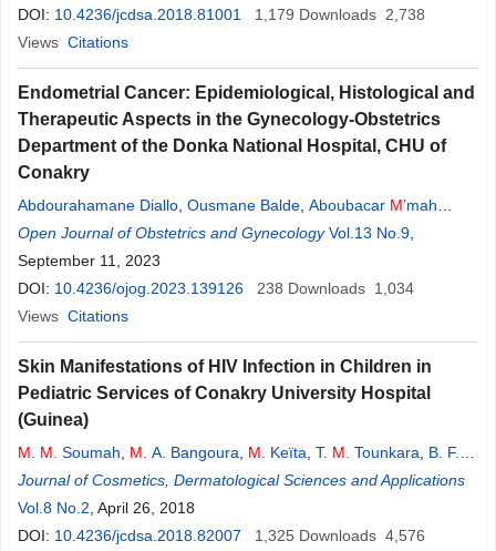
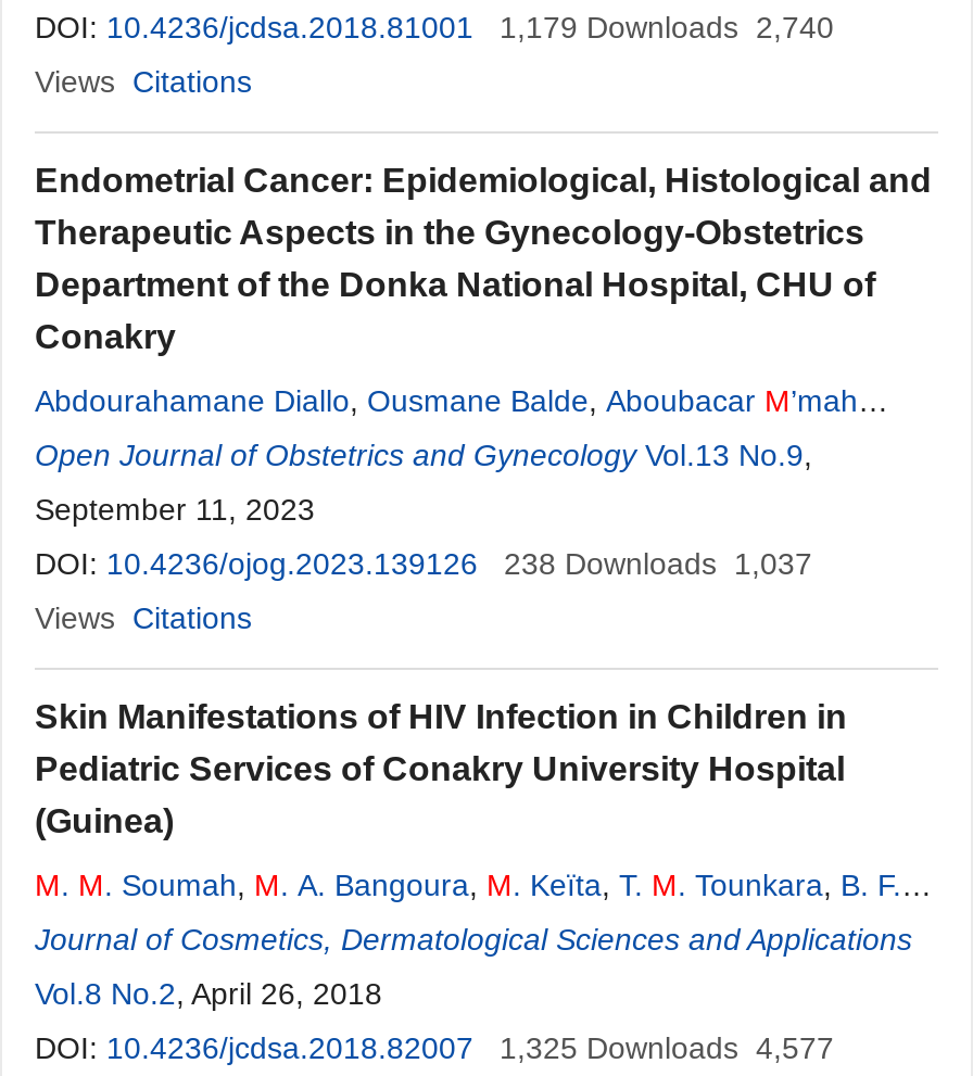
- DOI: 10.4236/jcdsa.2018.81001 1,179 Downloads 2,738
+ DOI: 10.4236/jcdsa.2018.81001 1,179 Downloads 2,740

- DOI: 10.4236/ojog.2023.139126 238 Downloads 1,034
+ DOI: 10.4236/ojog.2023.139126 238 Downloads 1,037

- DOI: 10.4236/jcdsa.2018.82007 1,325 Downloads 4,576
+ DOI: 10.4236/jcdsa.2018.82007 1,325 Downloads 4,577
